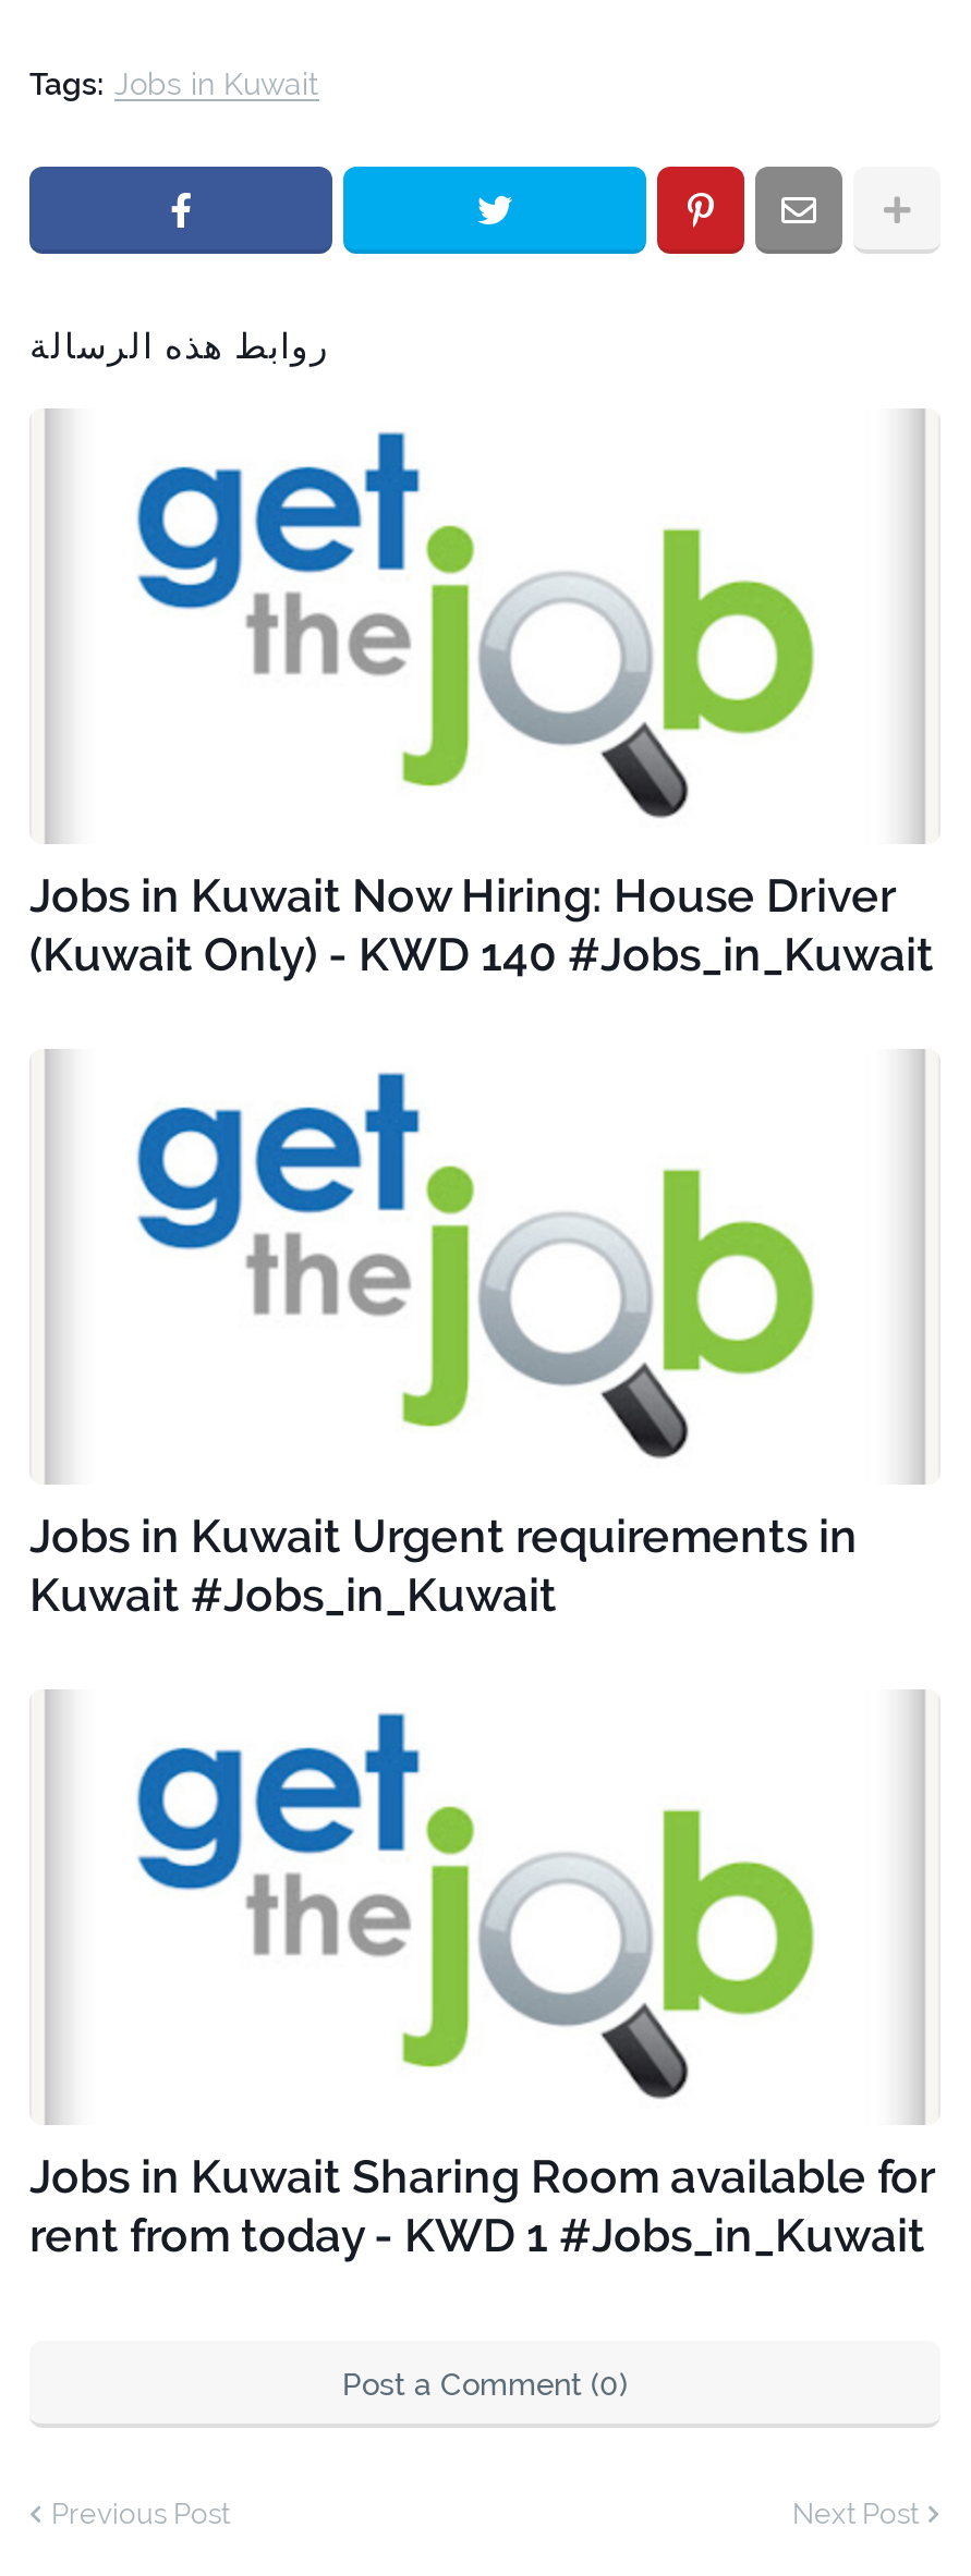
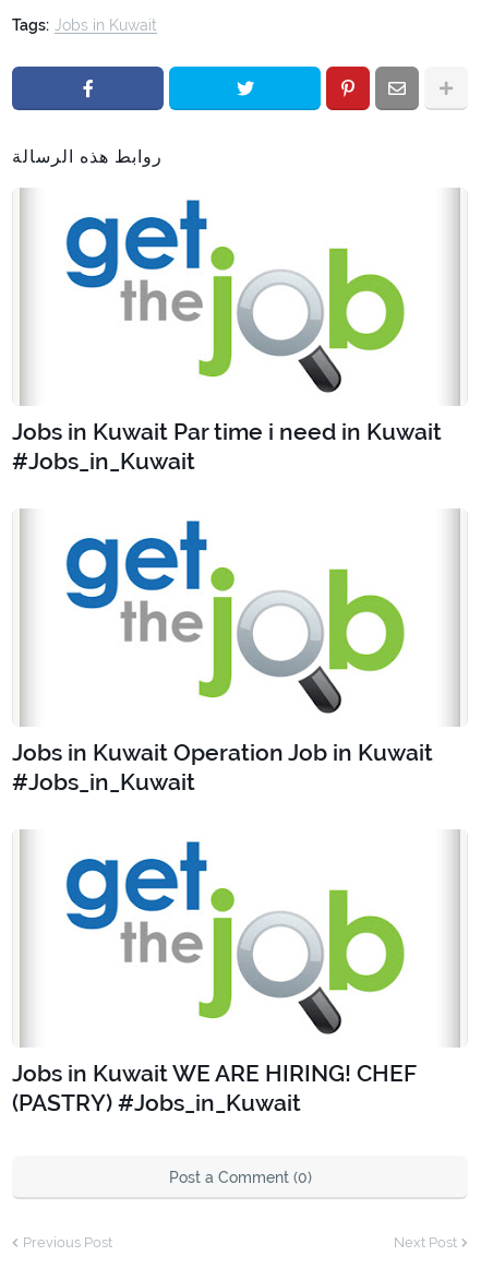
- Jobs in Kuwait Now Hiring: House Driver
- (Kuwait Only) - KWD 140 #Jobs_in_Kuwait
+ Jobs in Kuwait Par time i need in Kuwait
+ #Jobs_in_Kuwait

- Jobs in Kuwait Urgent requirements in
- Kuwait #Jobs_in_Kuwait
+ Jobs in Kuwait Operation Job in Kuwait
+ #Jobs_in_Kuwait

- Jobs in Kuwait Sharing Room available for
- rent from today - KWD 1 #Jobs_in_Kuwait
+ Jobs in Kuwait WE ARE HIRING! CHEF
+ (PASTRY) #Jobs_in_Kuwait
